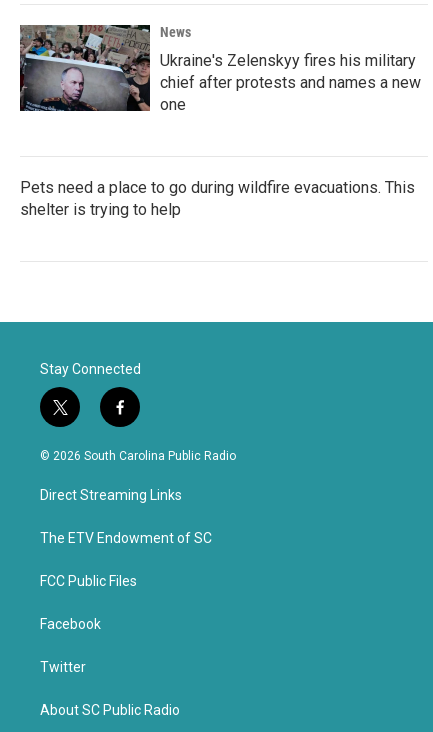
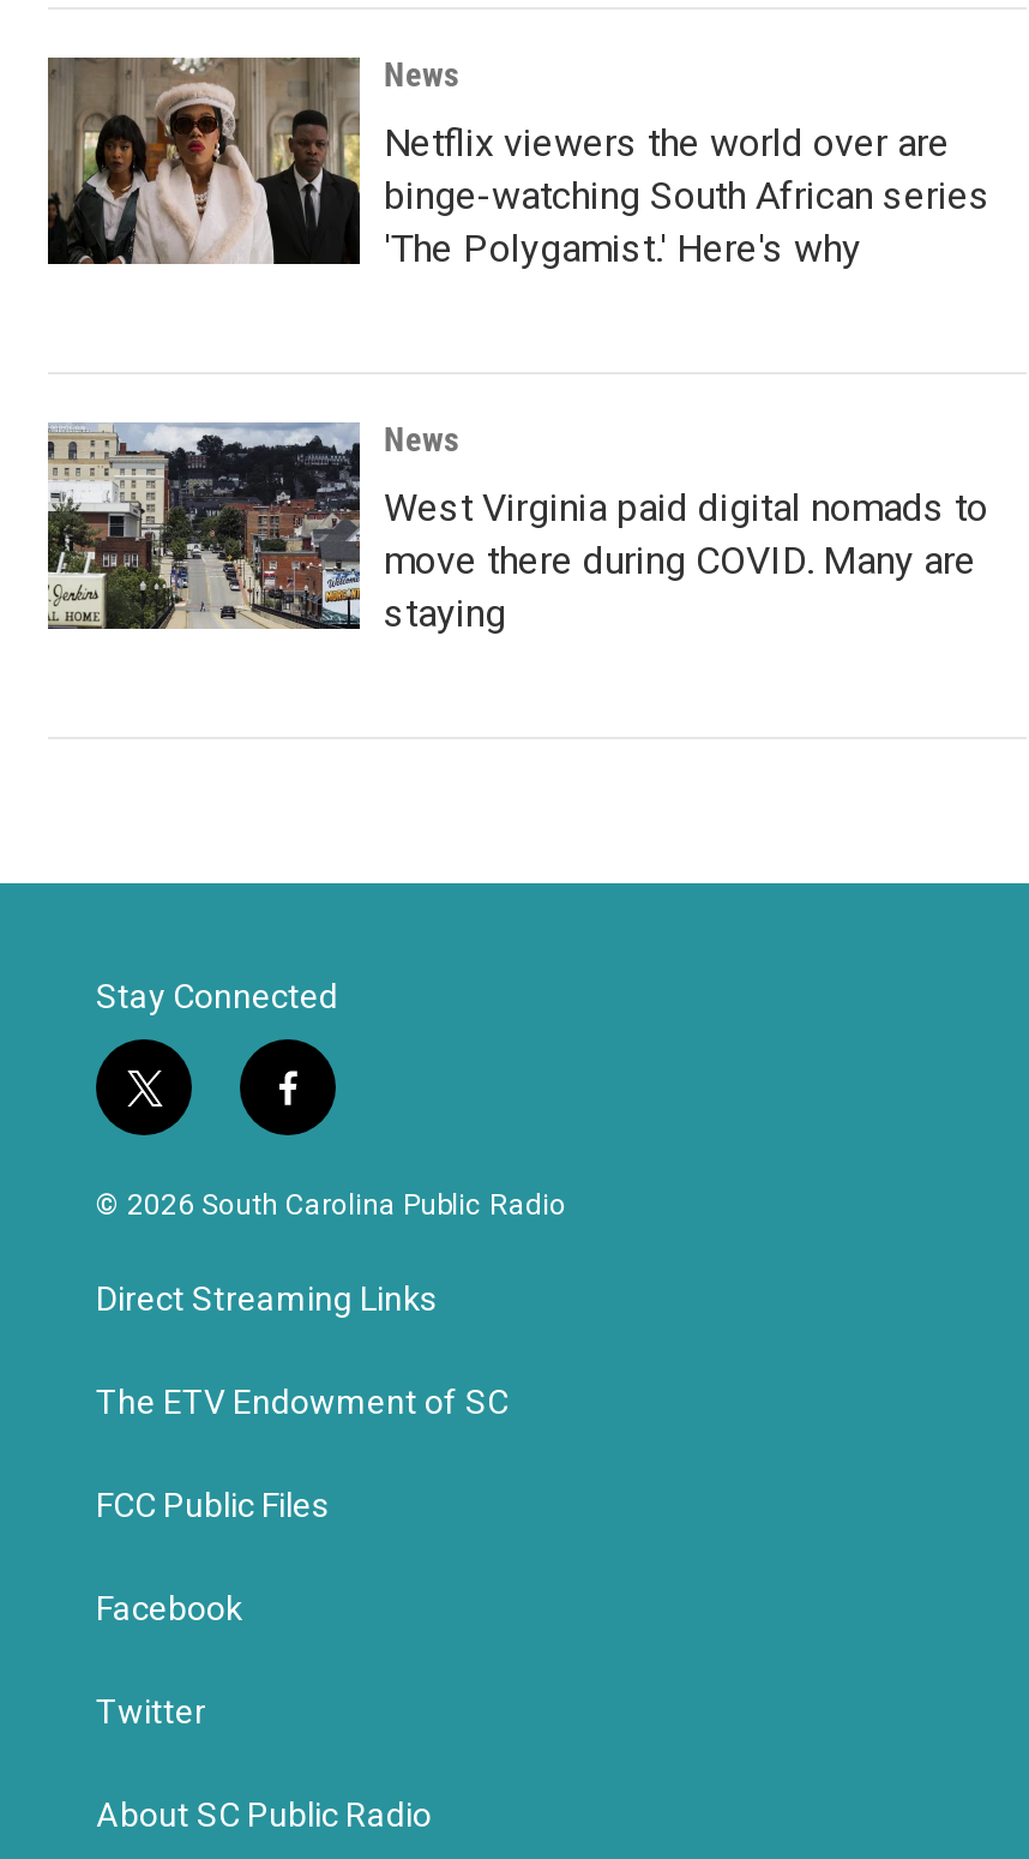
- [image]
- Ukraine's Zelenskyy fires his military
- chief after protests and names a new
- one
+ [image]
+ Netflix viewers the world over are
+ binge-watching South African series
+ 'The Polygamist.' Here's why

- Pets need a place to go during wildfire evacuations. This
- shelter is trying to help
+ News
+ West Virginia paid digital nomads to
+ move there during COVID. Many are
+ staying
